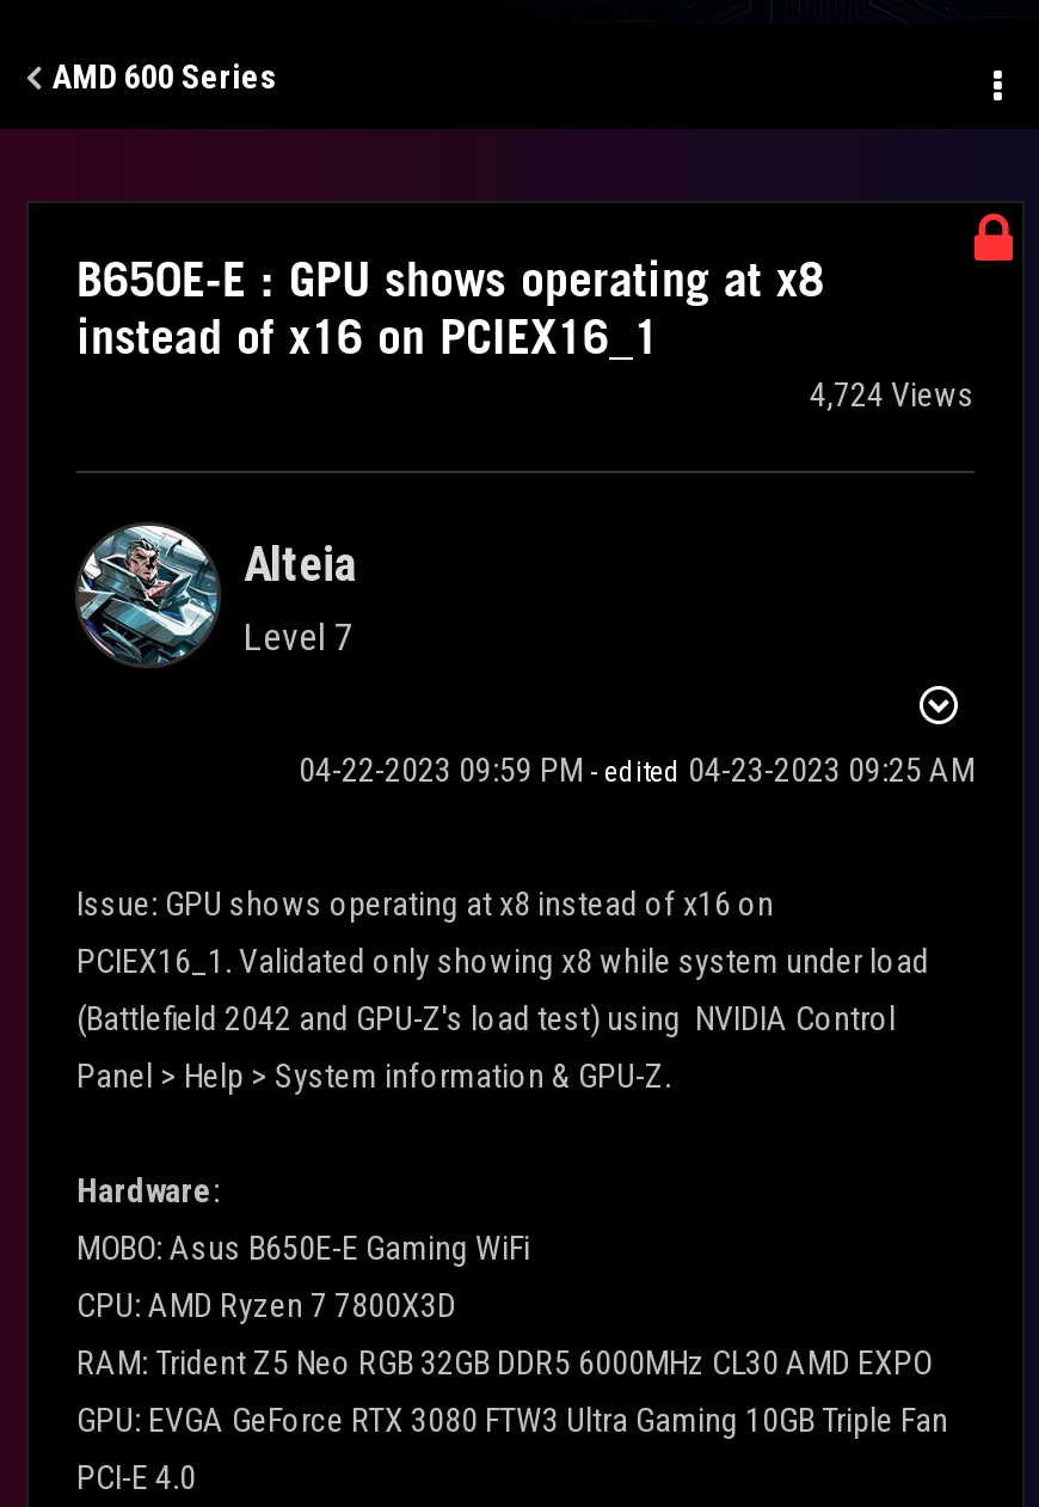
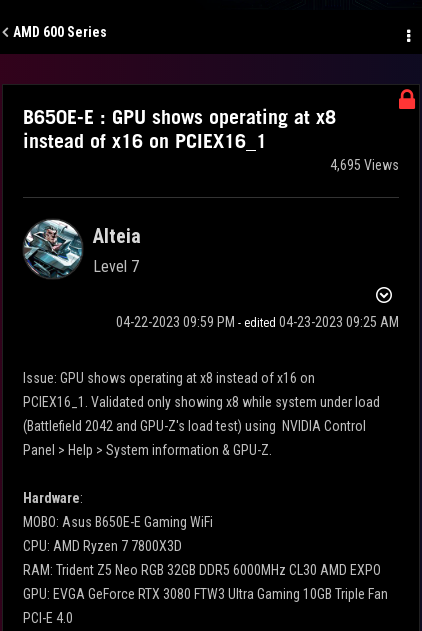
- 4,724 Views
+ 4,695 Views
